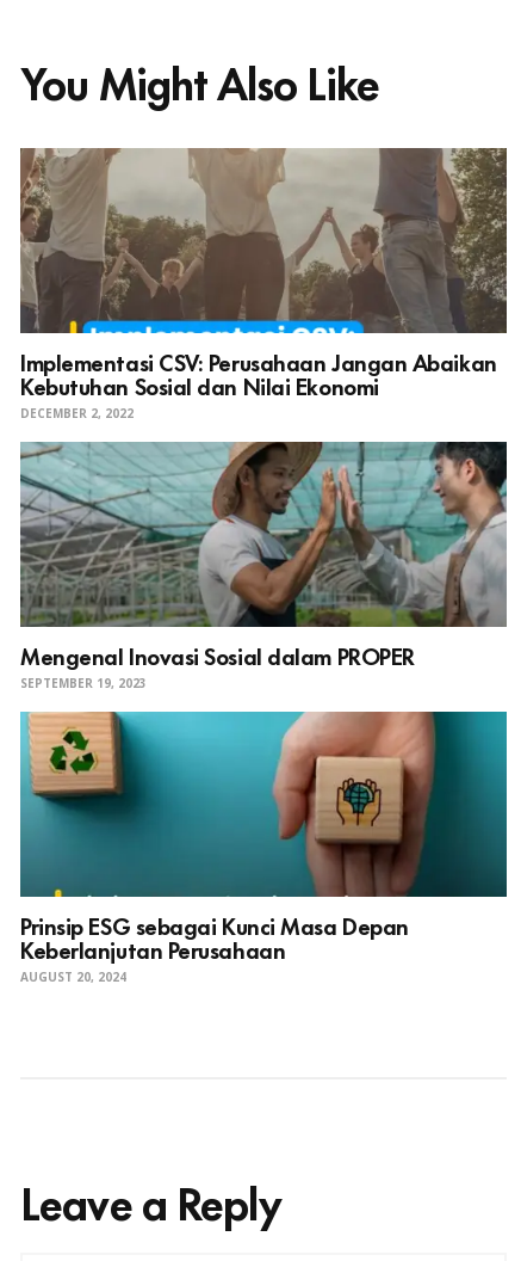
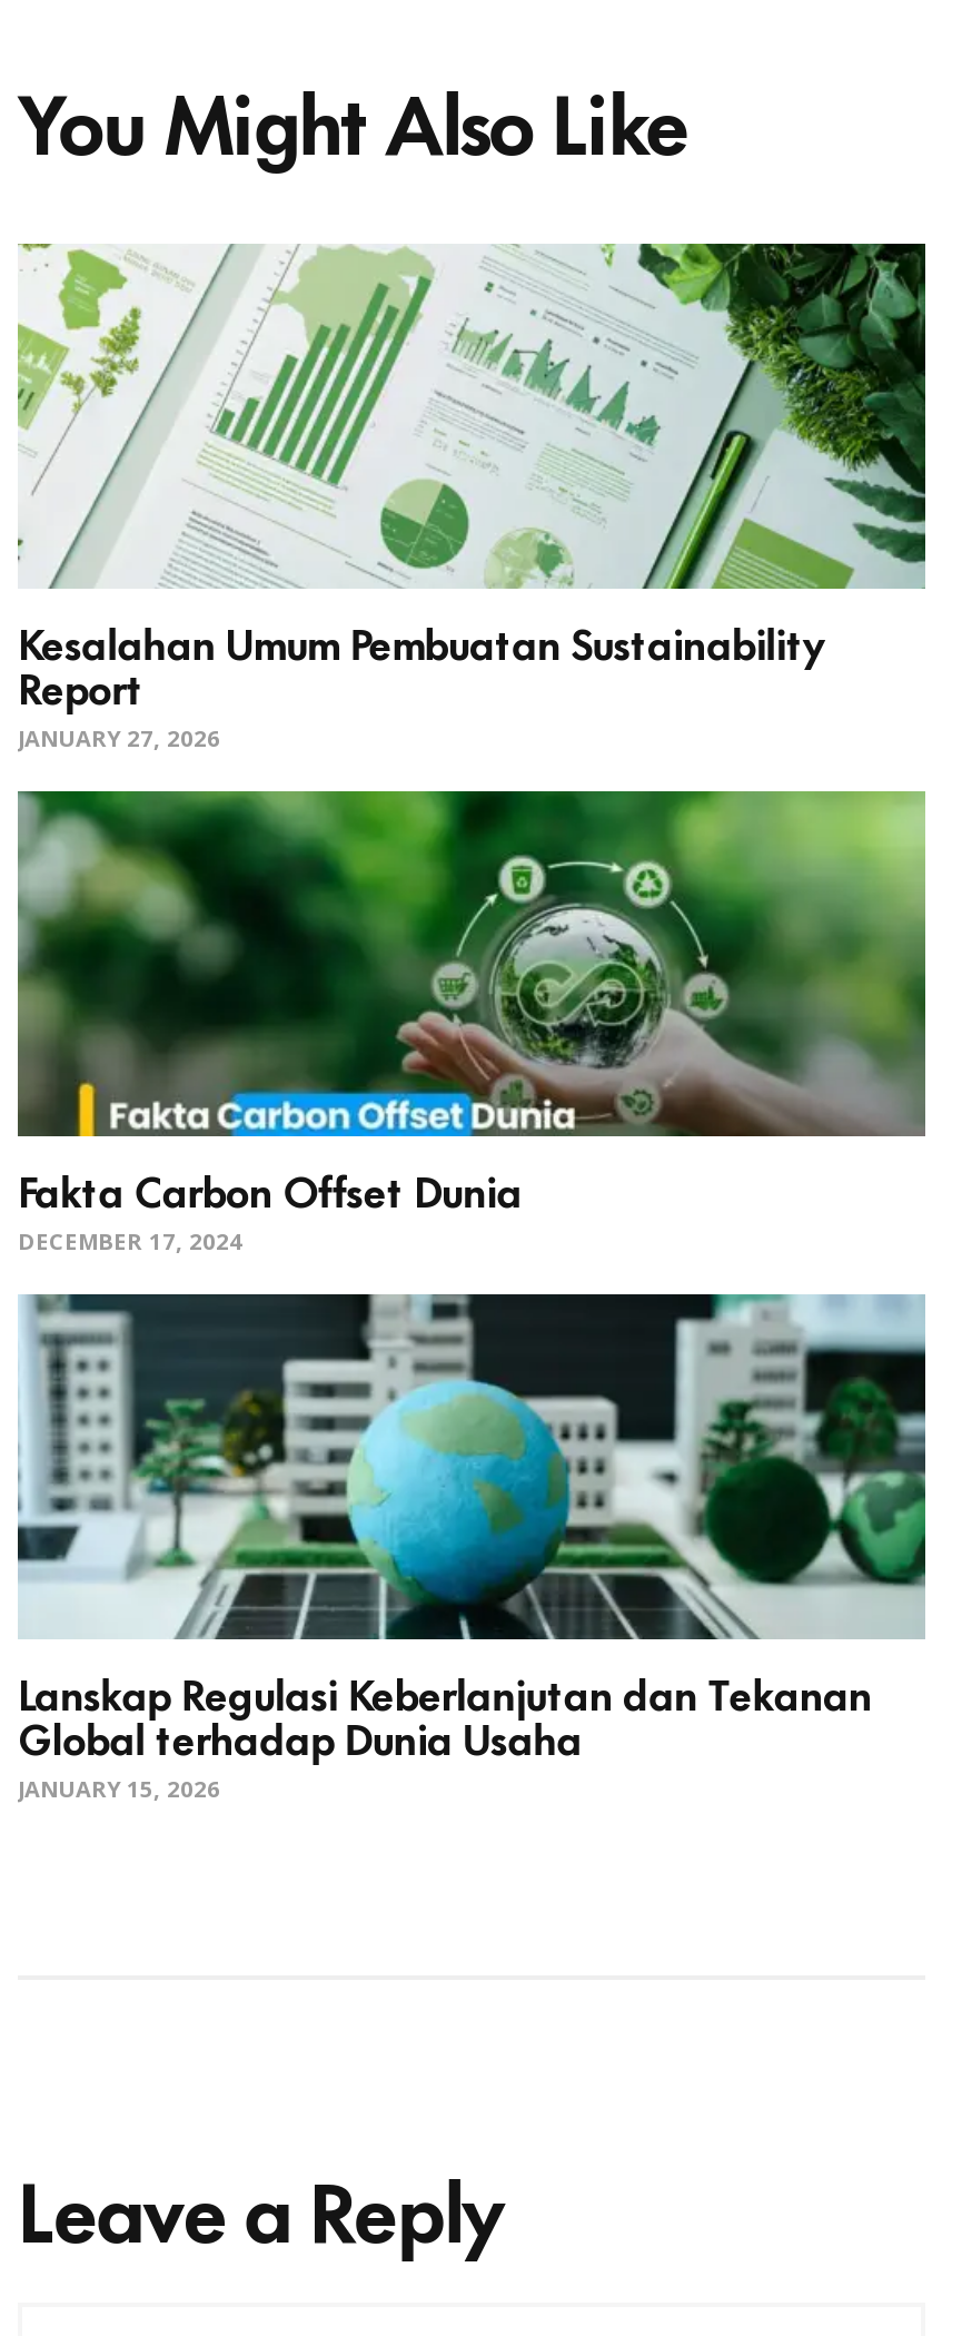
- [image]
- Implementasi CSV: Perusahaan Jangan Abaikan
- Kebutuhan Sosial dan Nilai Ekonomi
- DECEMBER 2, 2022
+ [image]
+ Kesalahan Umum Pembuatan Sustainability
+ Report
+ JANUARY 27, 2026

- [image]
- Mengenal Inovasi Sosial dalam PROPER
- SEPTEMBER 19, 2023
+ [image]
+ Fakta Carbon Offset Dunia
+ DECEMBER 17, 2024

- [image]
- Prinsip ESG sebagai Kunci Masa Depan
- Keberlanjutan Perusahaan
- AUGUST 20, 2024
+ [image]
+ Lanskap Regulasi Keberlanjutan dan Tekanan
+ Global terhadap Dunia Usaha
+ JANUARY 15, 2026
